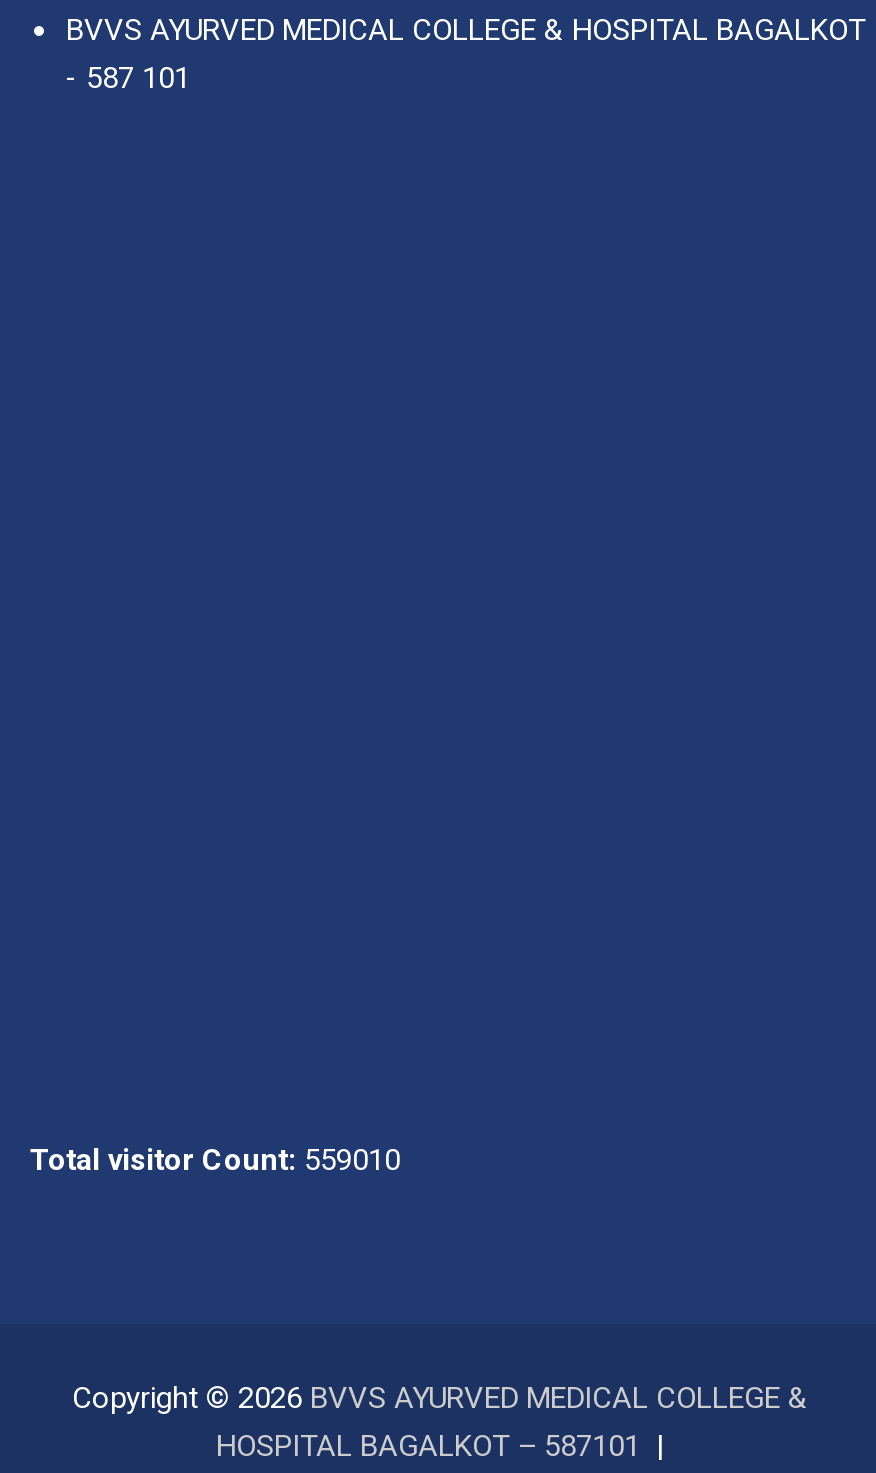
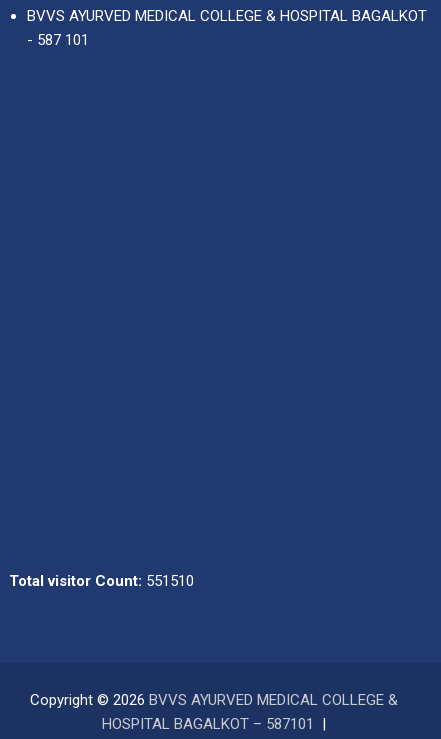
- Total visitor Count: 559010
+ Total visitor Count: 551510
